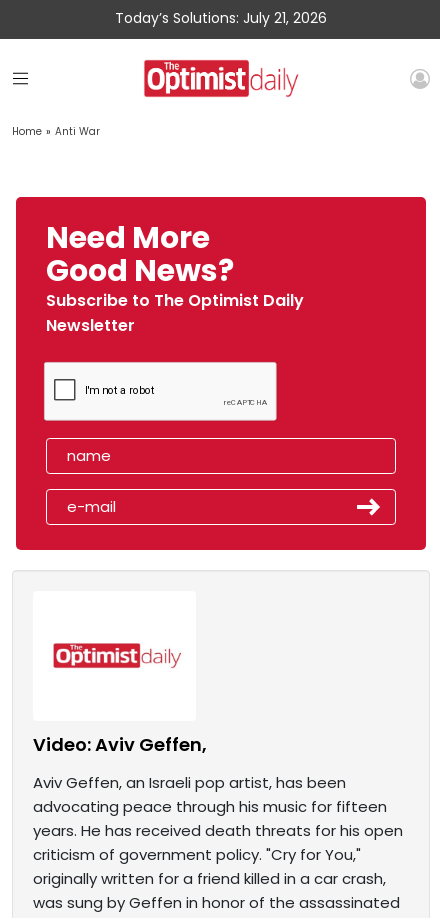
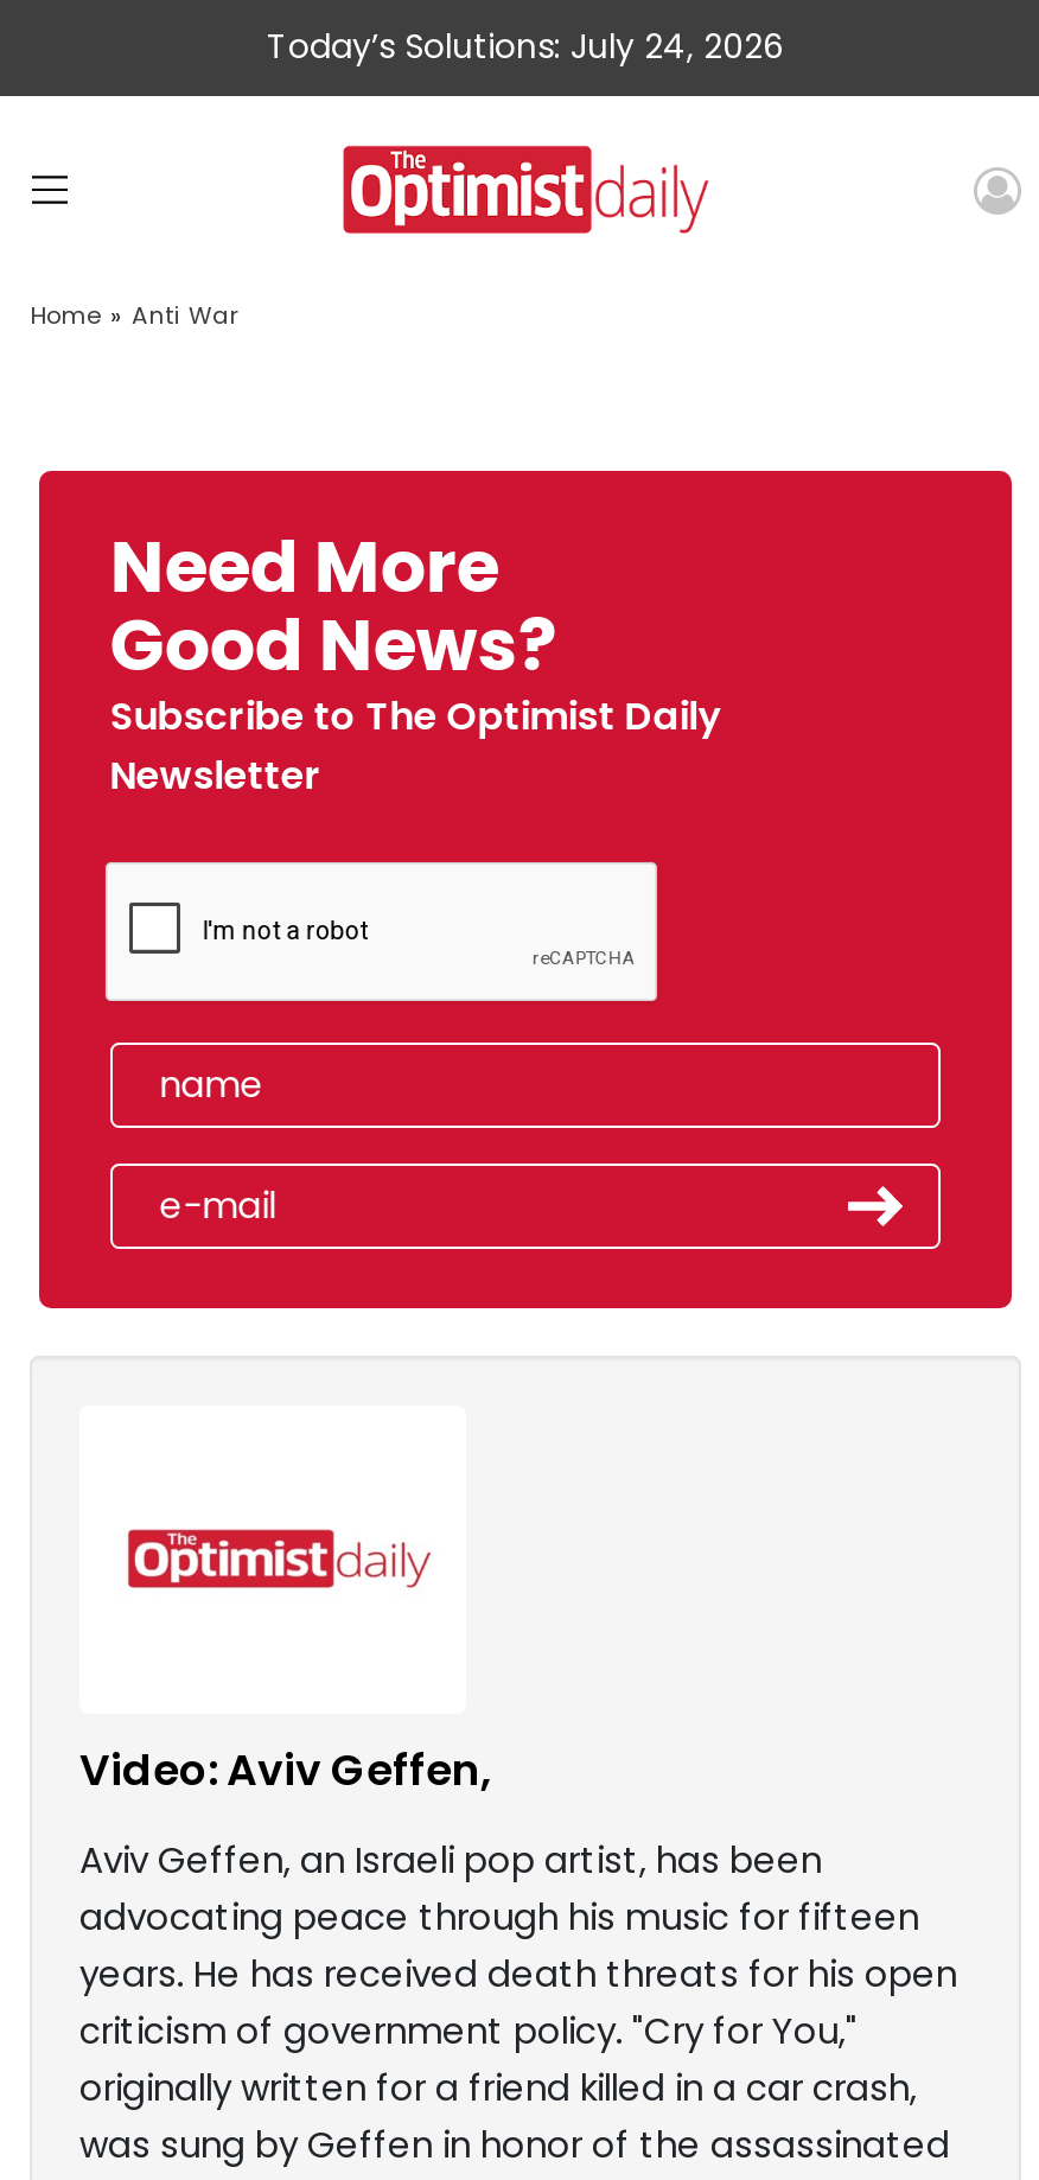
- Today’s Solutions: July 21, 2026
+ Today’s Solutions: July 24, 2026
